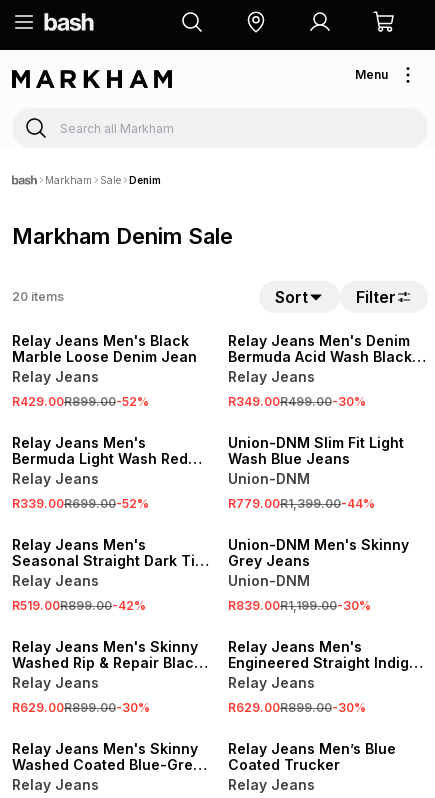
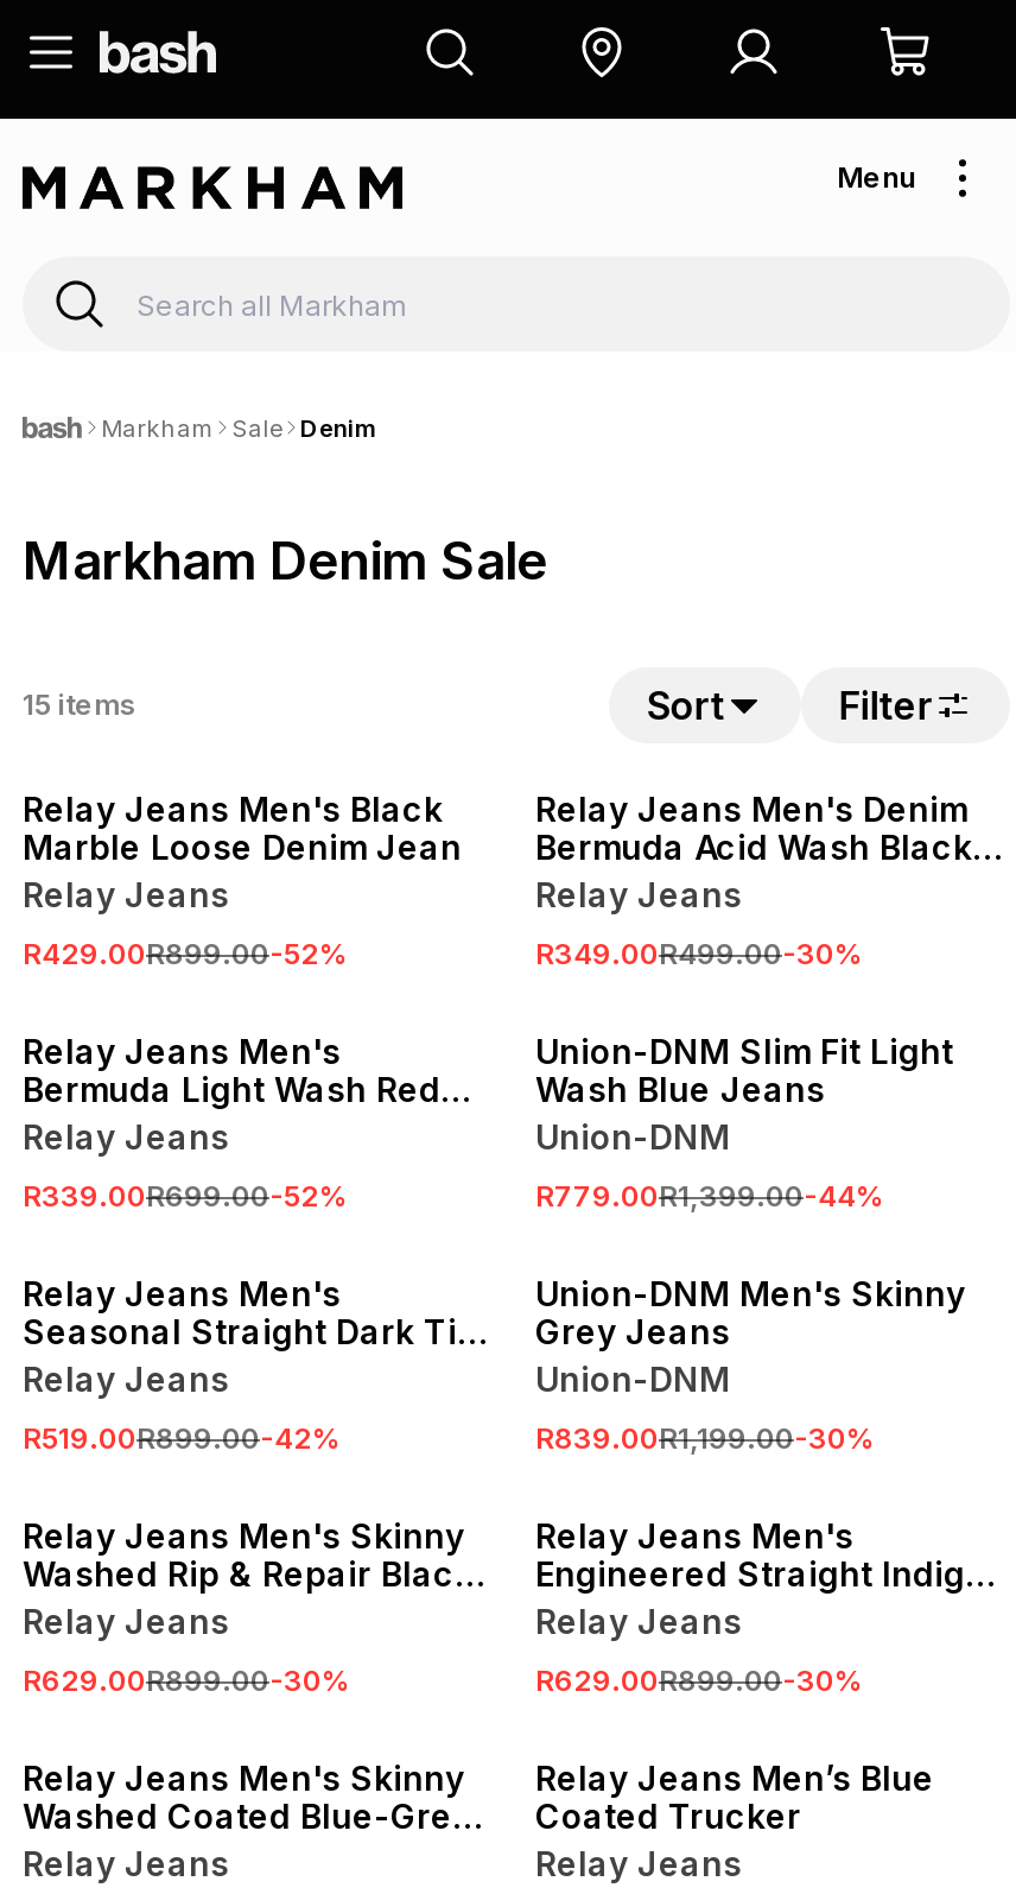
- 20 items
+ 15 items
